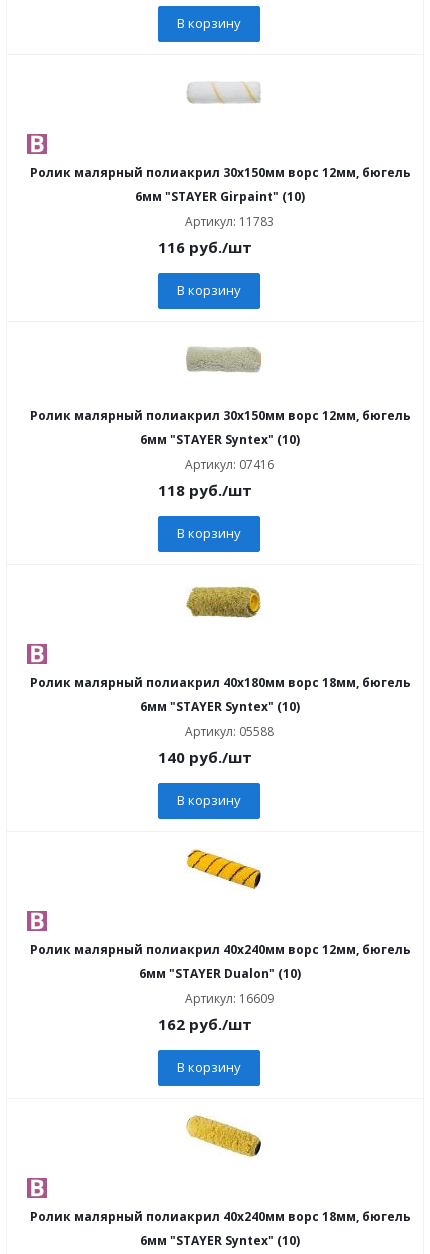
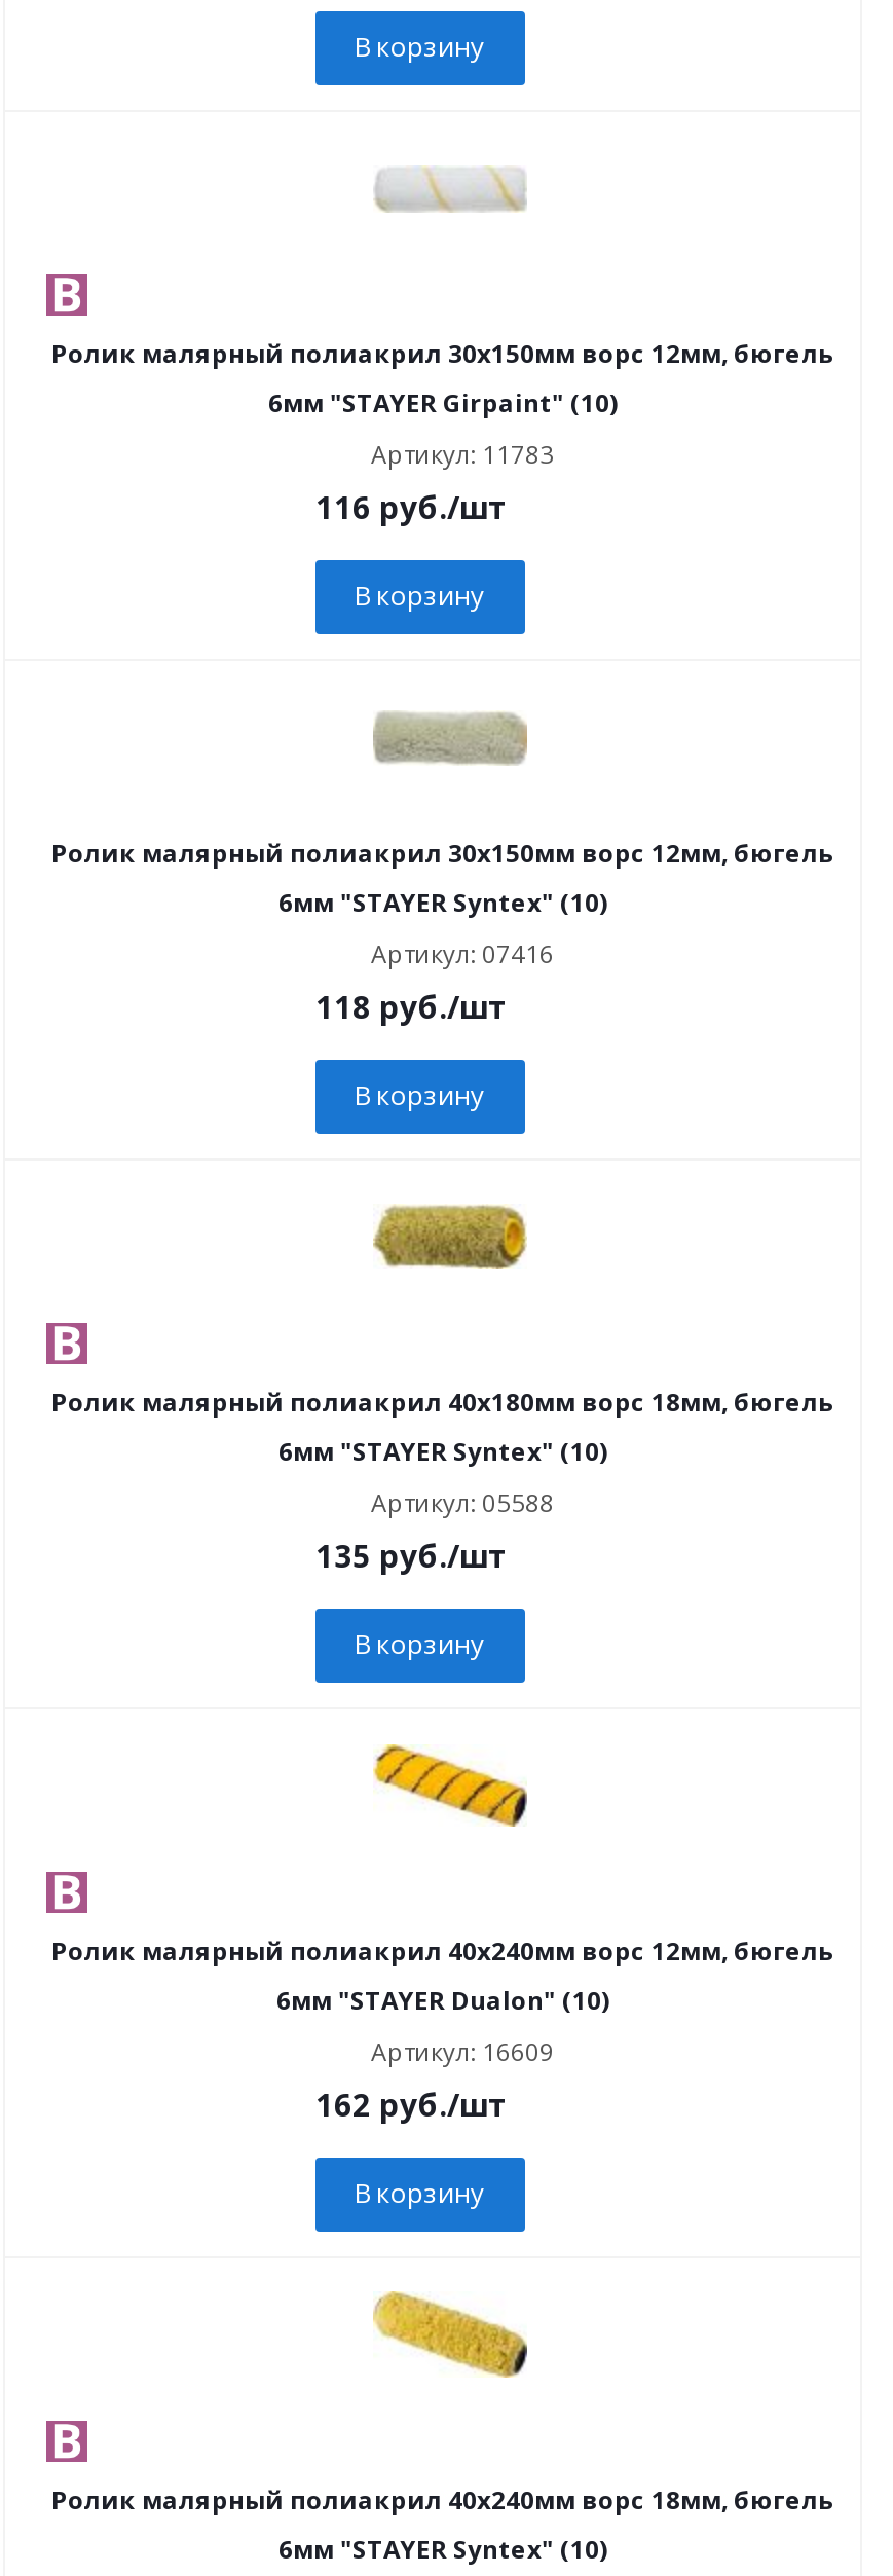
- 140 руб./шт
+ 135 руб./шт
